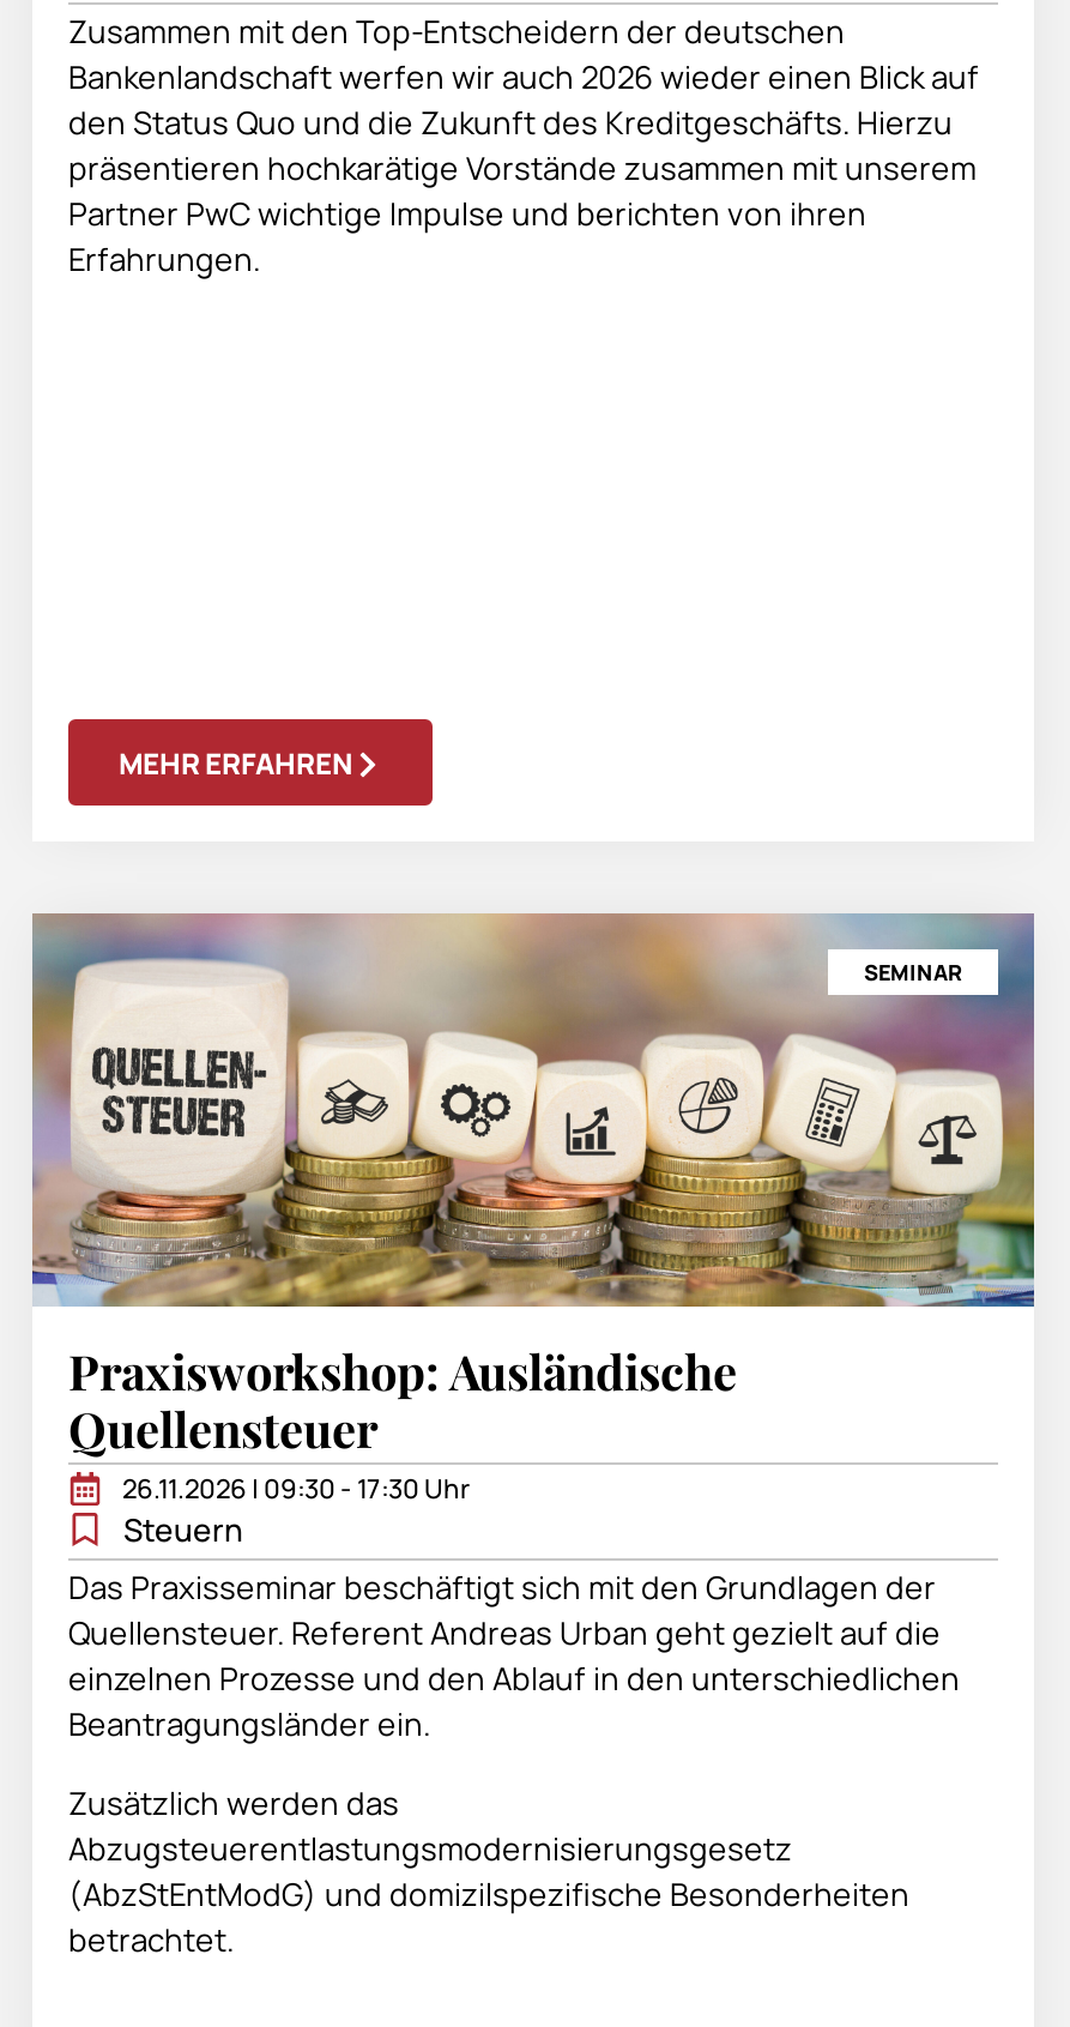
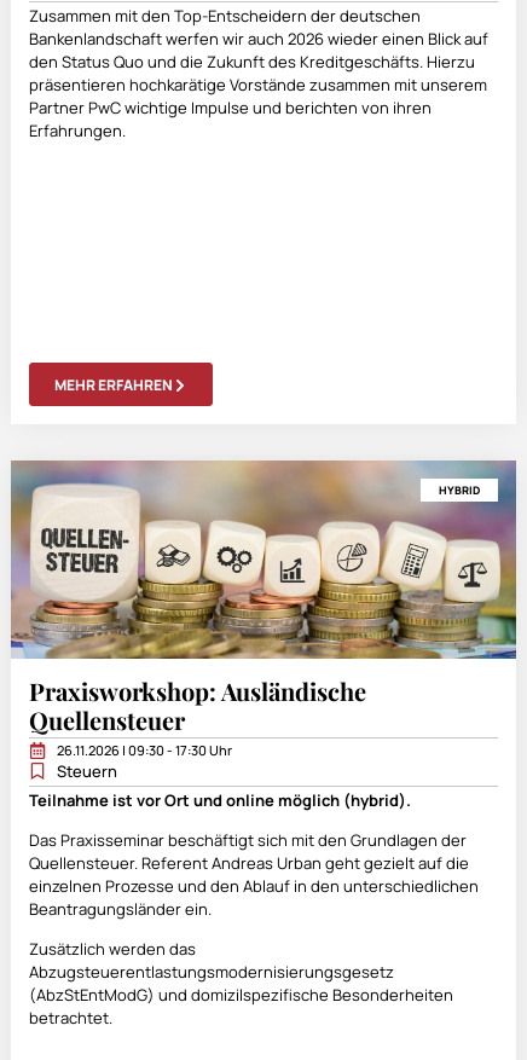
- SEMINAR
+ HYBRID

+ Teilnahme ist vor Ort und online möglich (hybrid).
